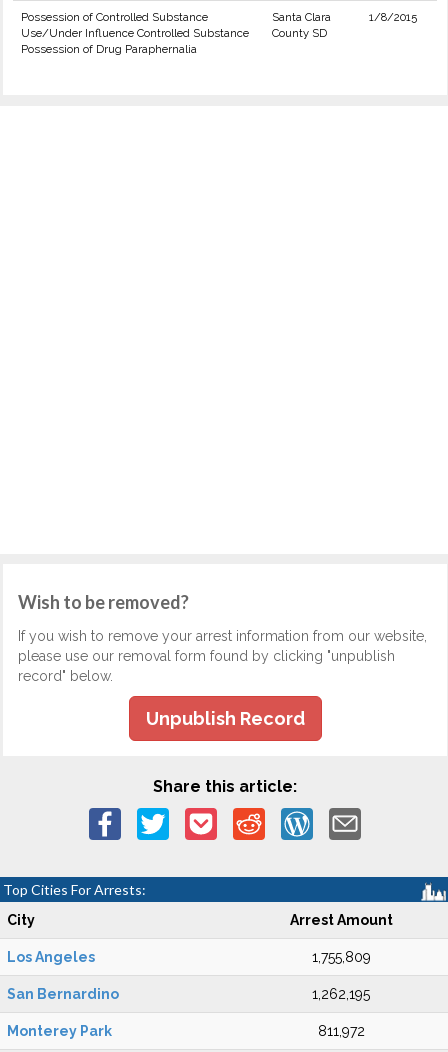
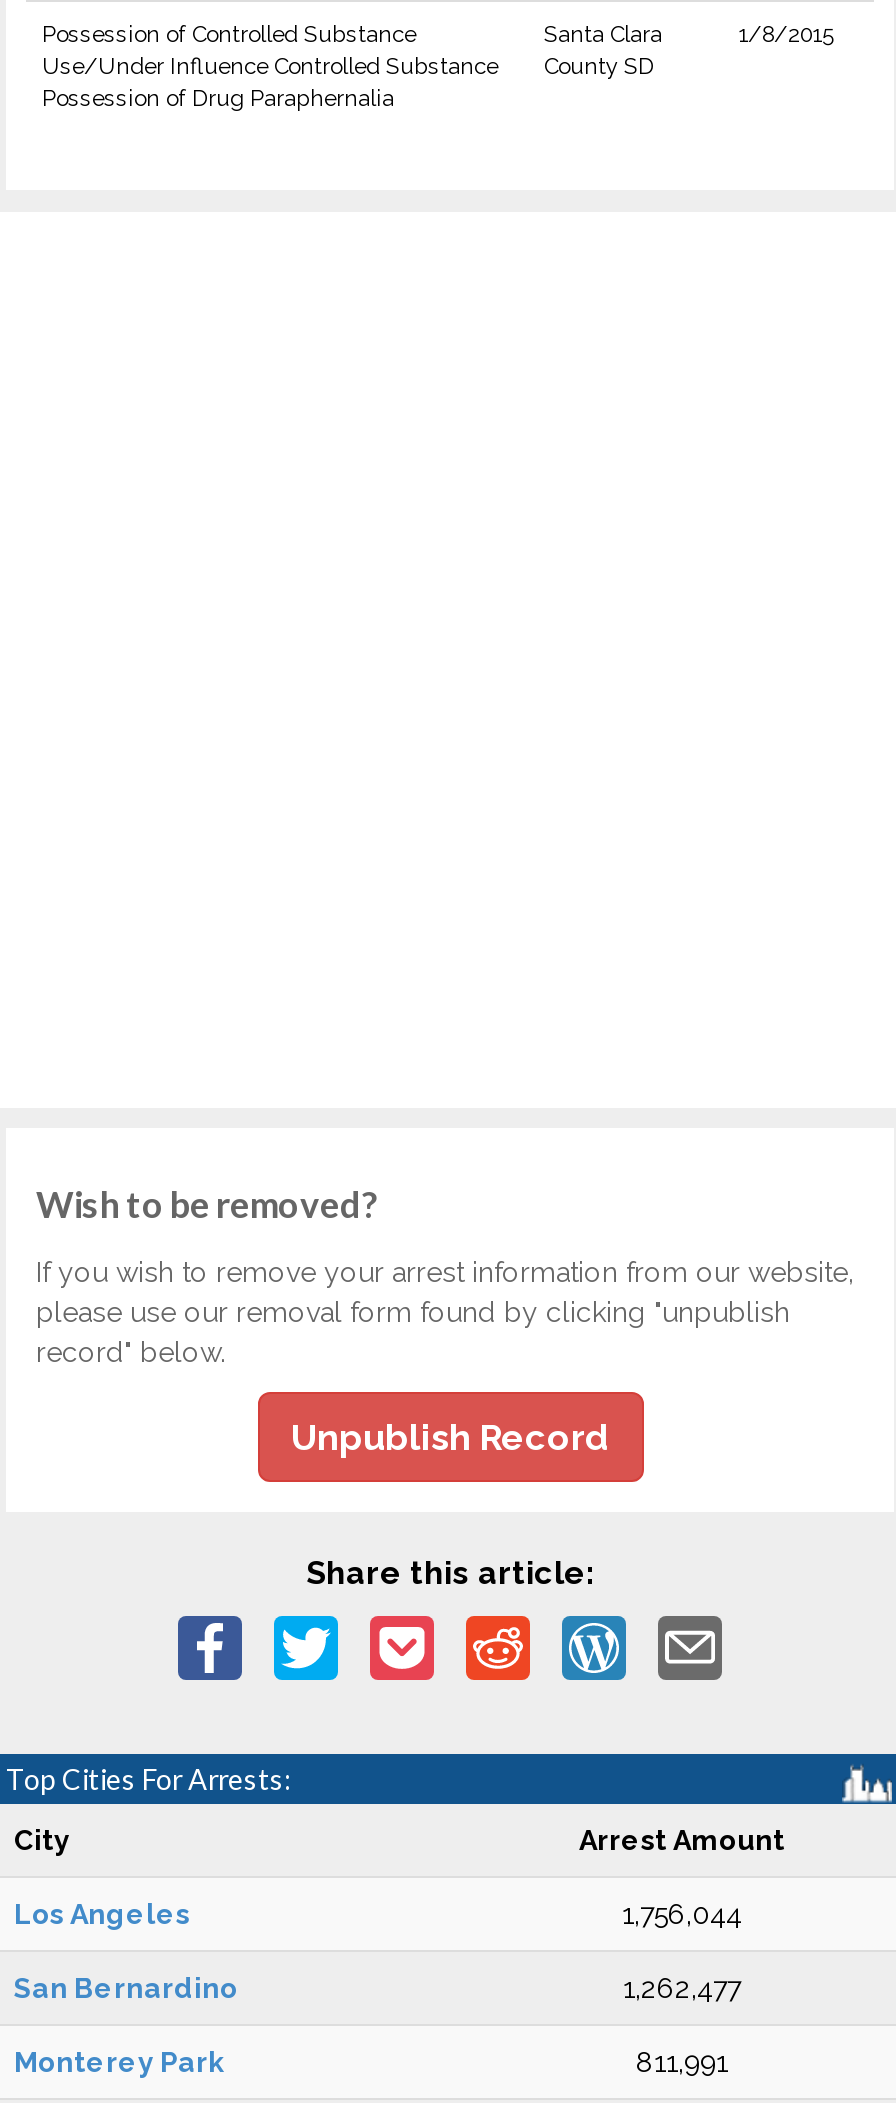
- 1,755,809
+ 1,756,044

- 1,262,195
+ 1,262,477

- 811,972
+ 811,991
